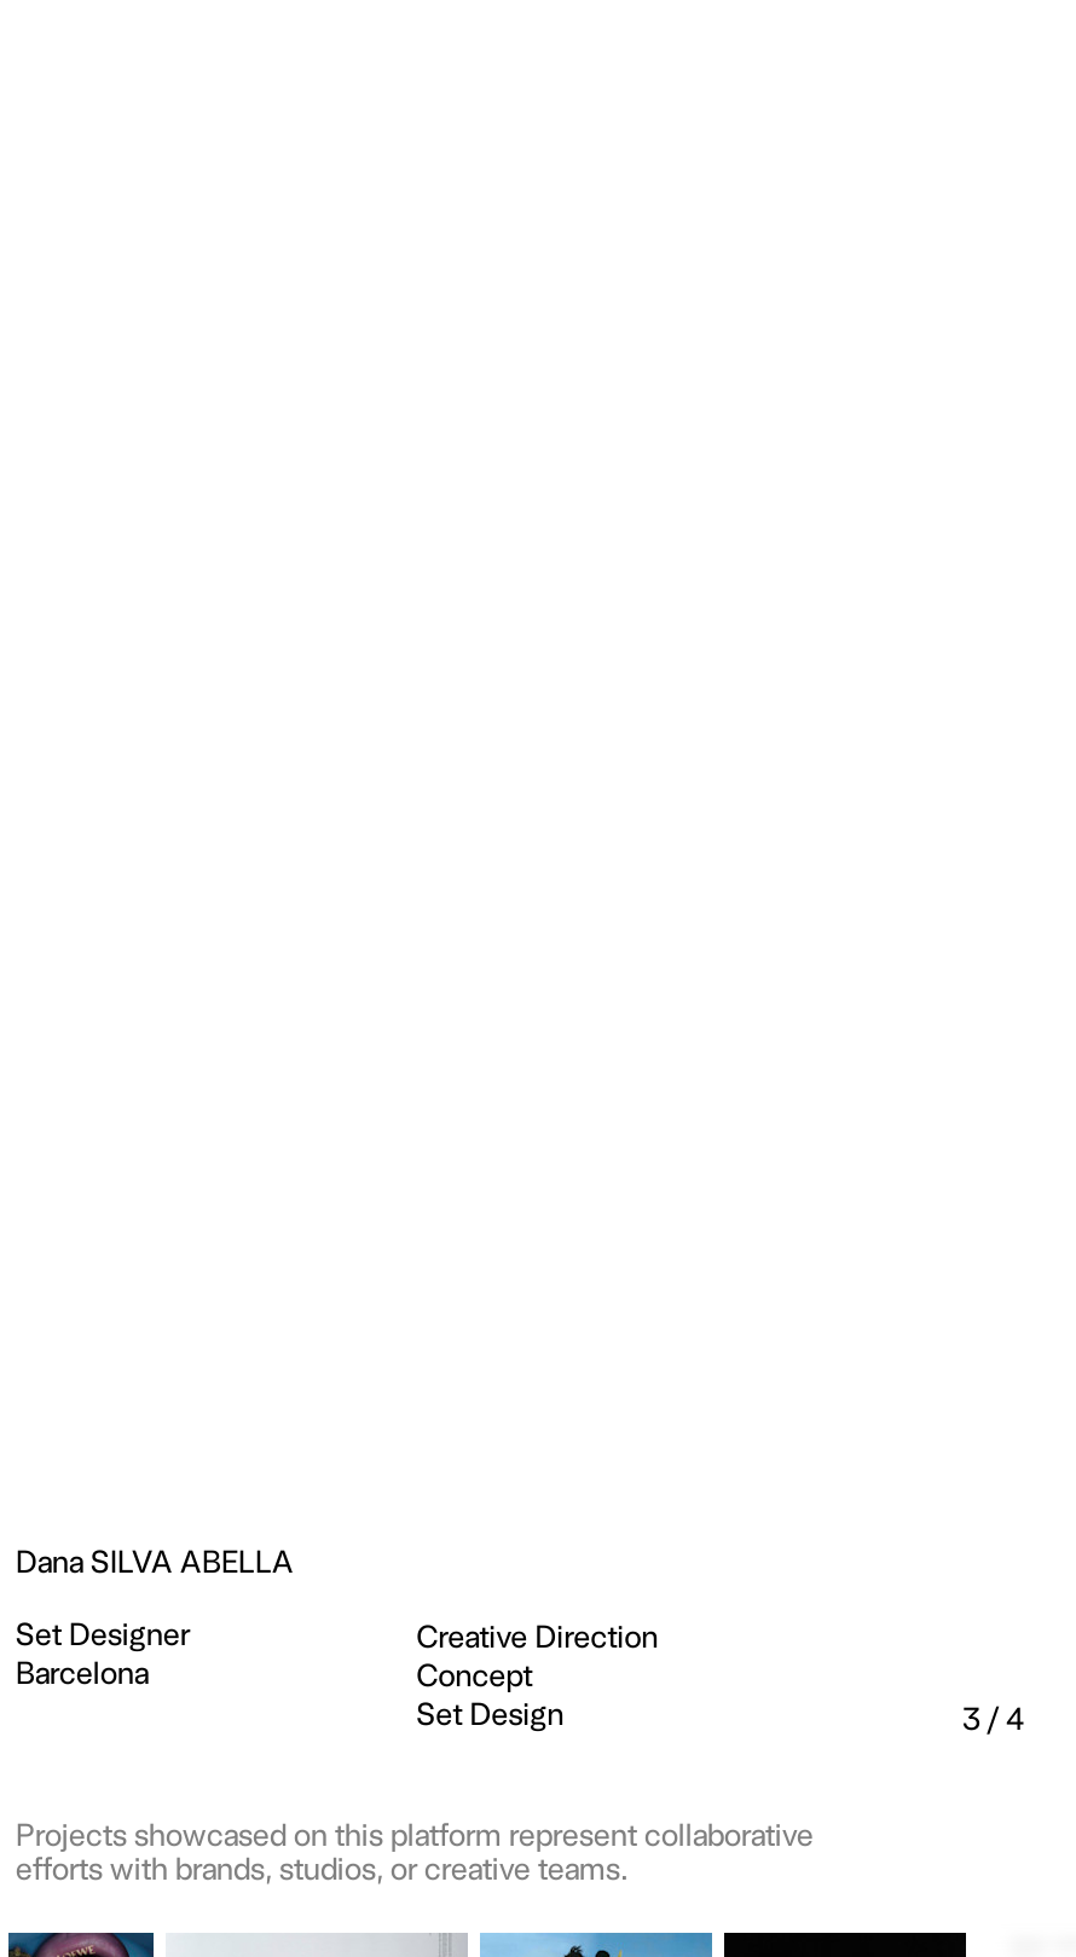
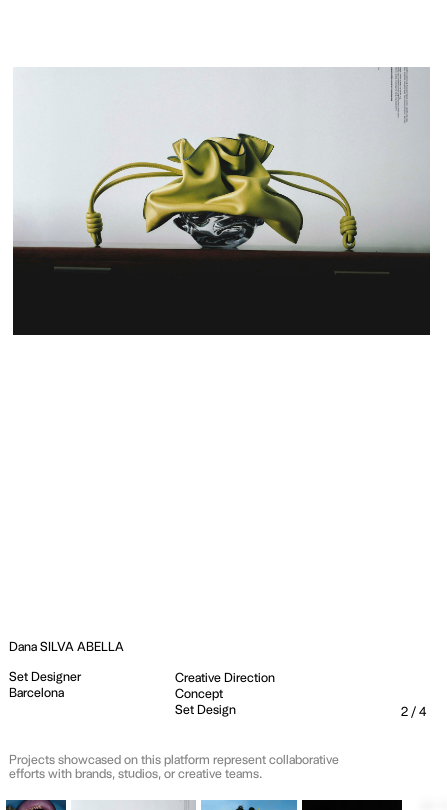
+ [image]
